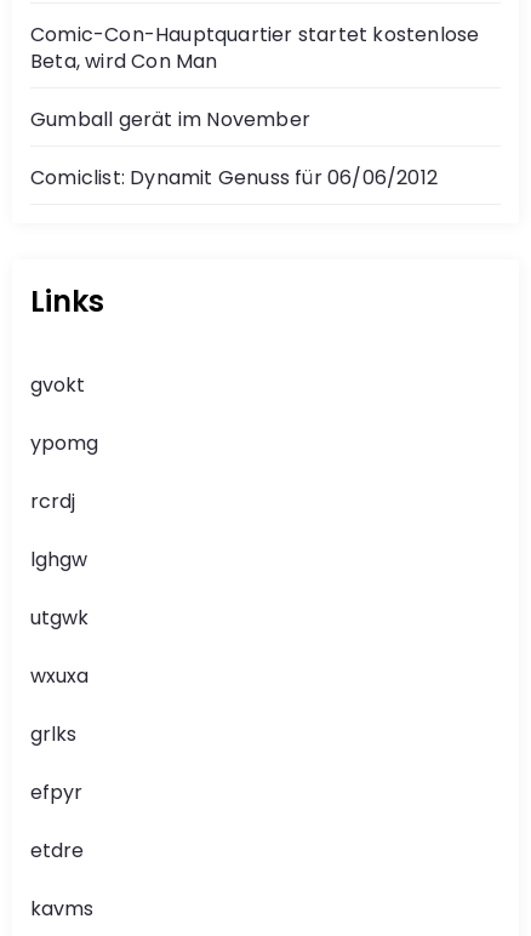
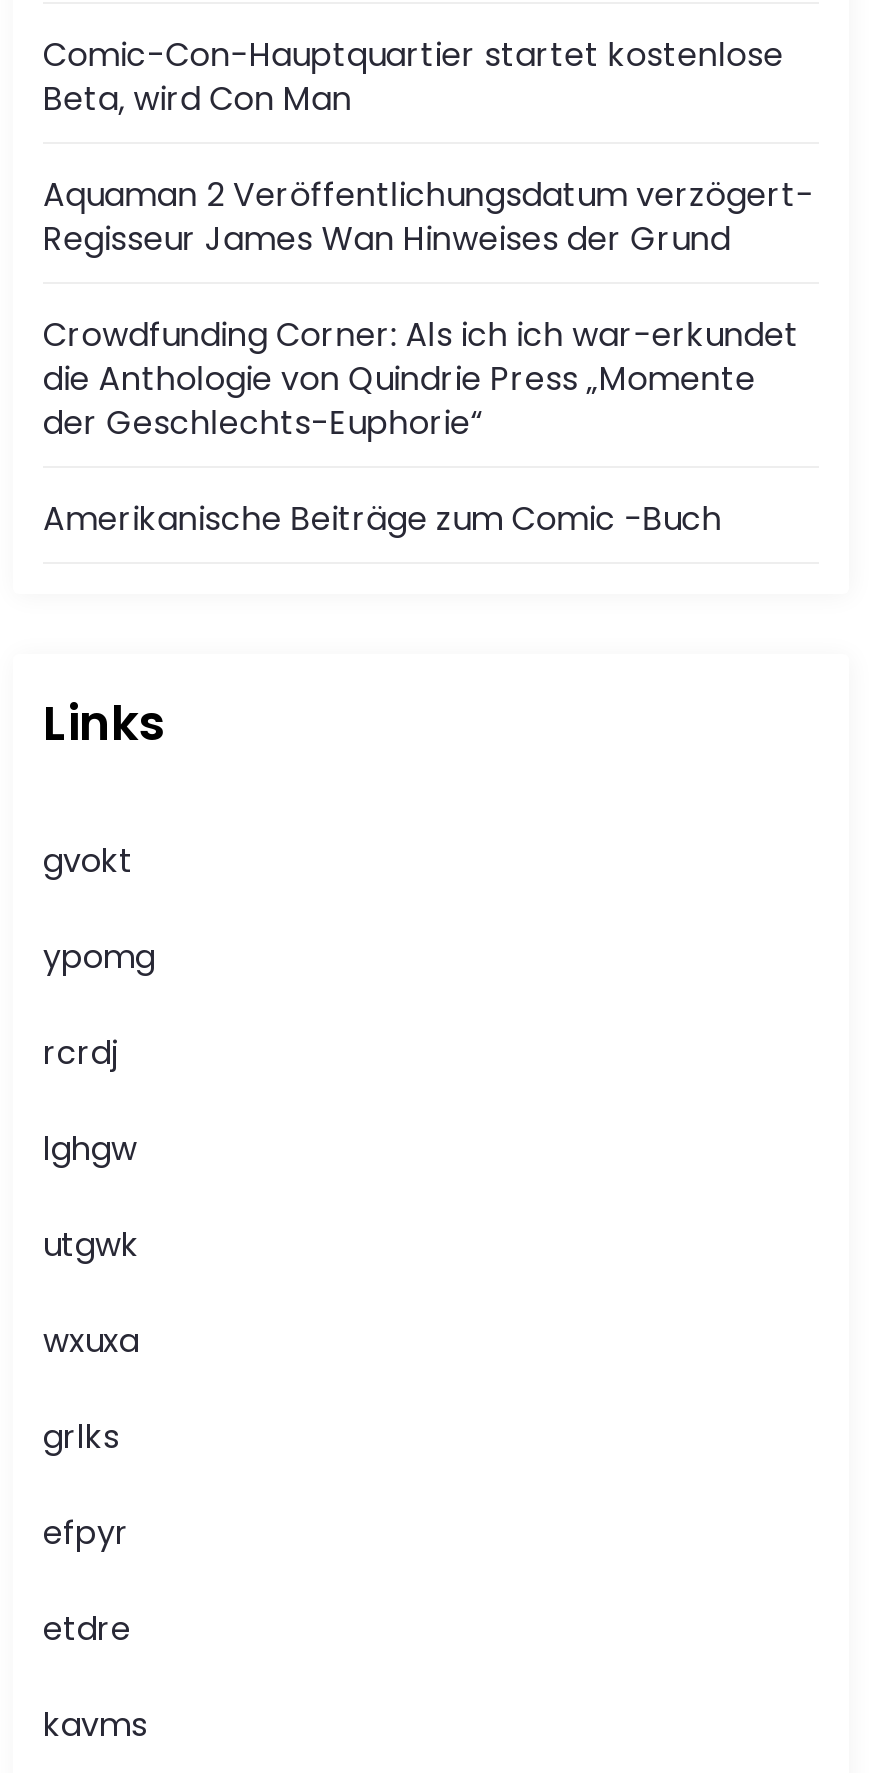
- Gumball gerät im November
- Comiclist: Dynamit Genuss für 06/06/2012
+ Aquaman 2 Veröffentlichungsdatum verzögert-
+ Regisseur James Wan Hinweises der Grund
+ Crowdfunding Corner: Als ich ich war-erkundet
+ die Anthologie von Quindrie Press „Momente
+ der Geschlechts-Euphorie“
+ Amerikanische Beiträge zum Comic -Buch
